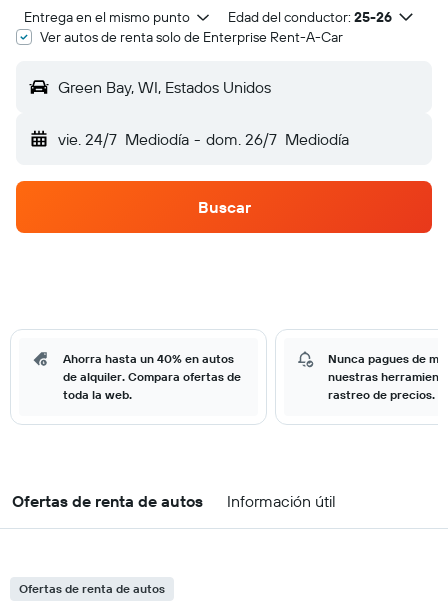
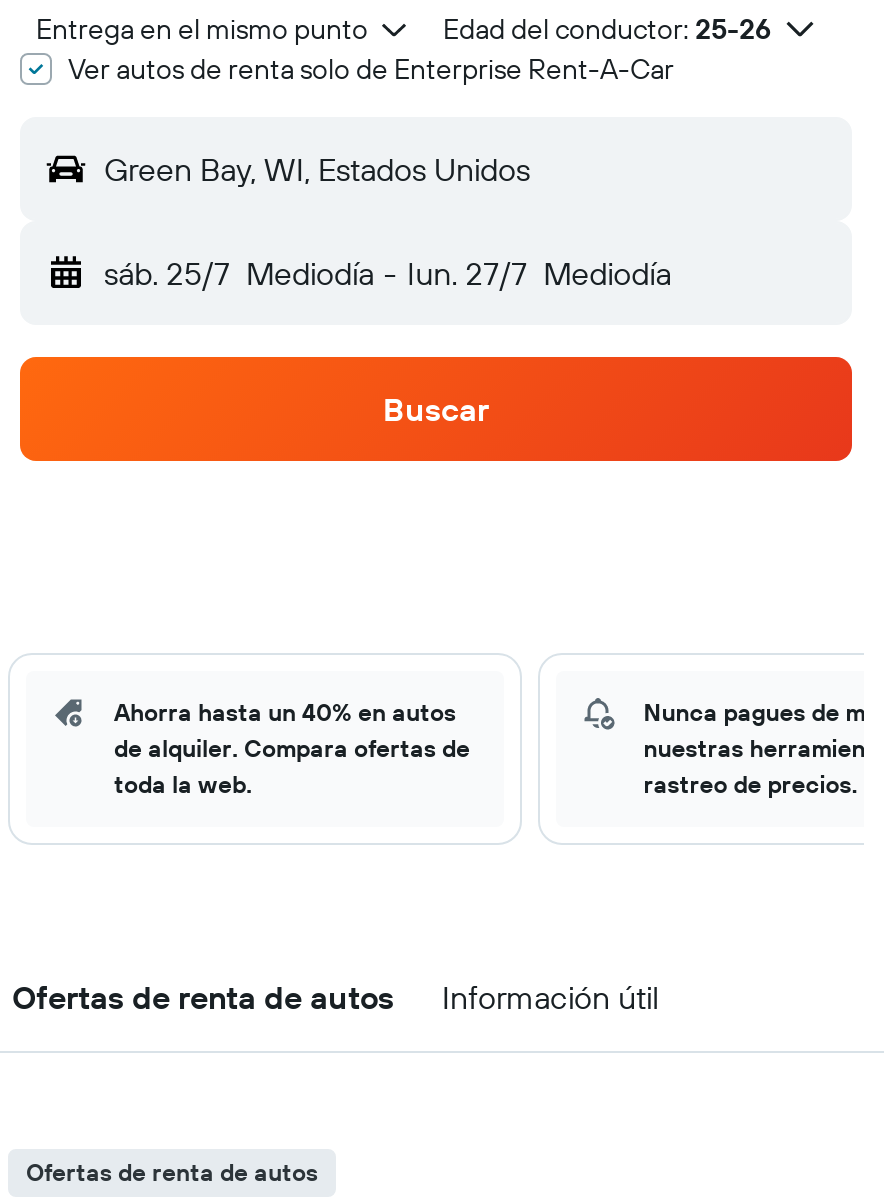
- vie. 24/7 Mediodía - dom. 26/7 Mediodía
+ sáb. 25/7 Mediodía - lun. 27/7 Mediodía
